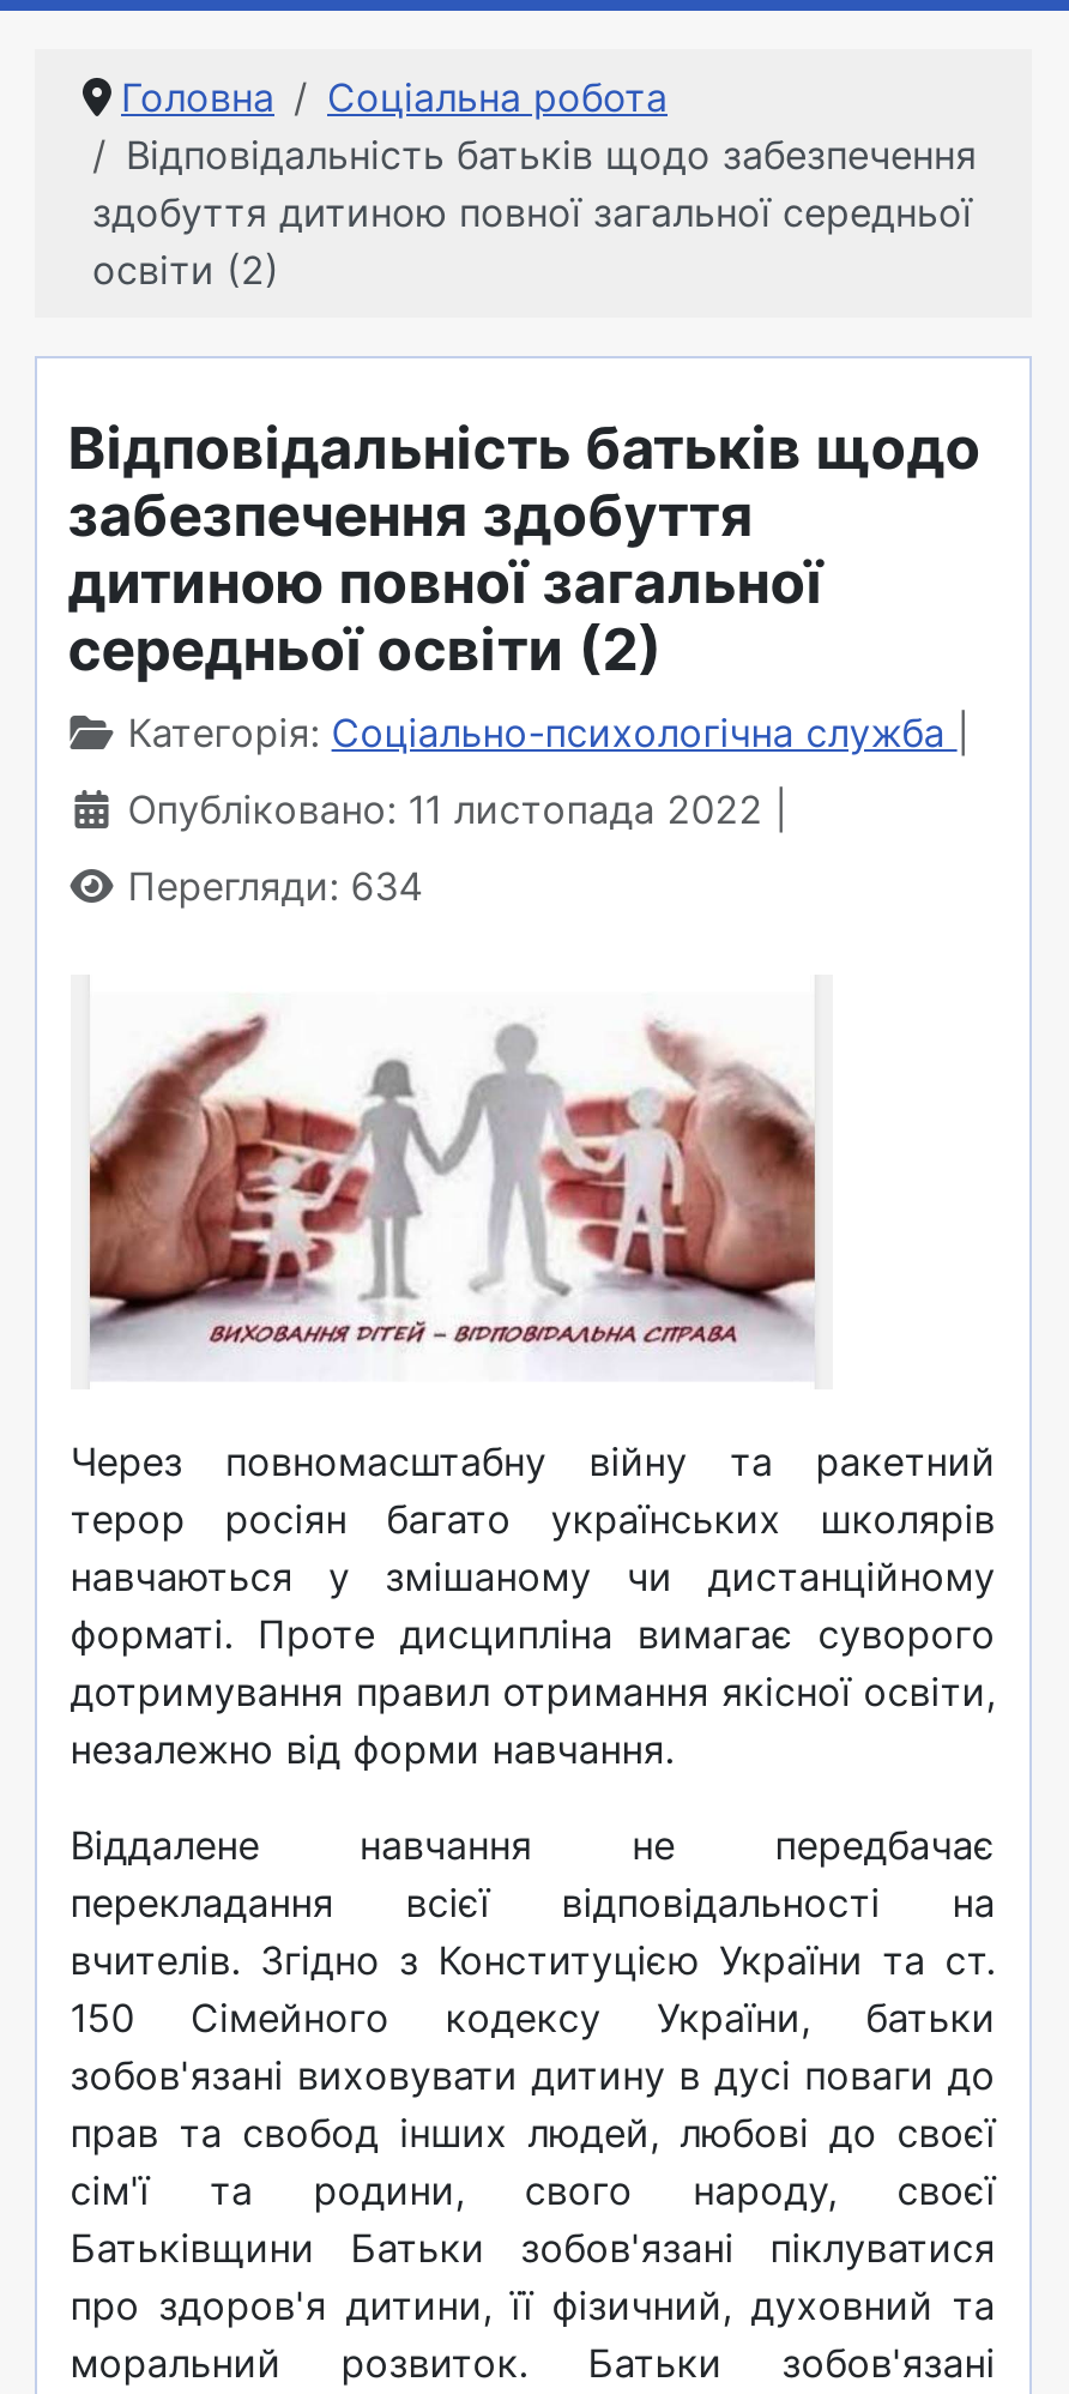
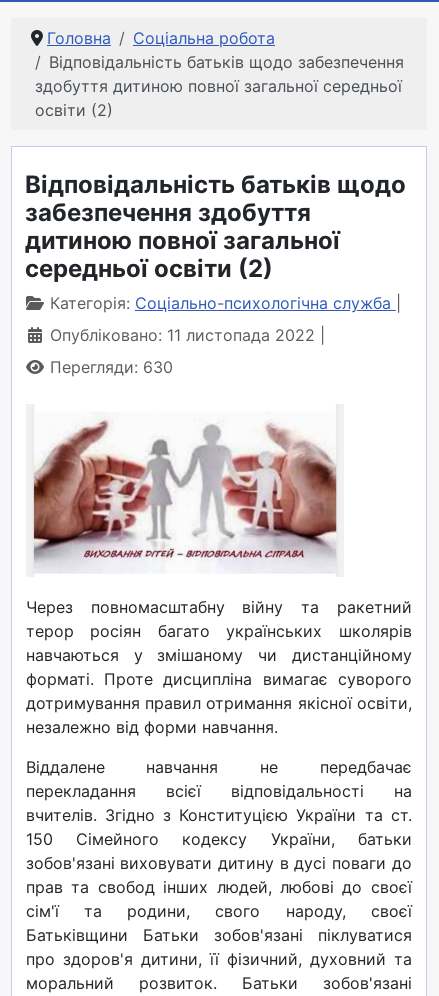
- Перегляди: 634
+ Перегляди: 630
